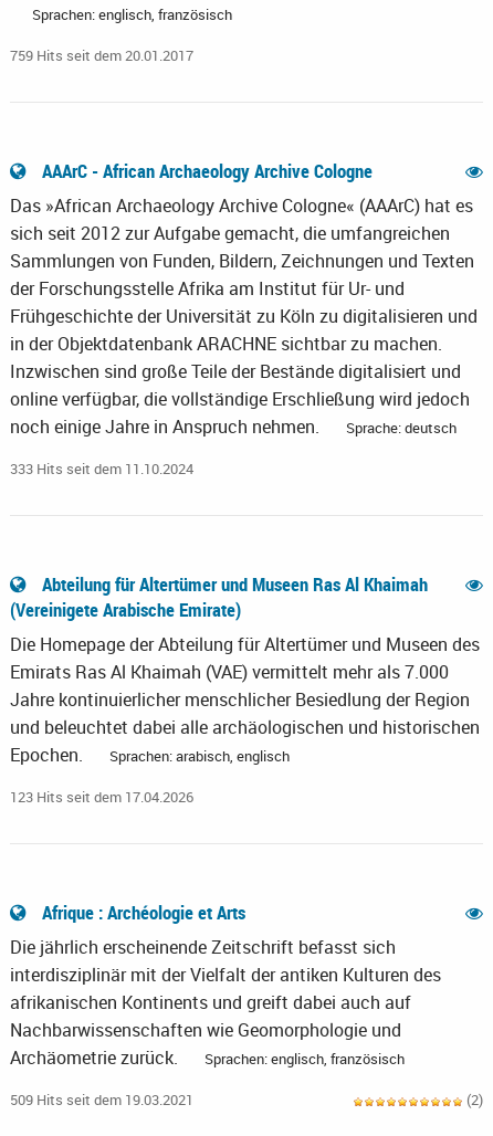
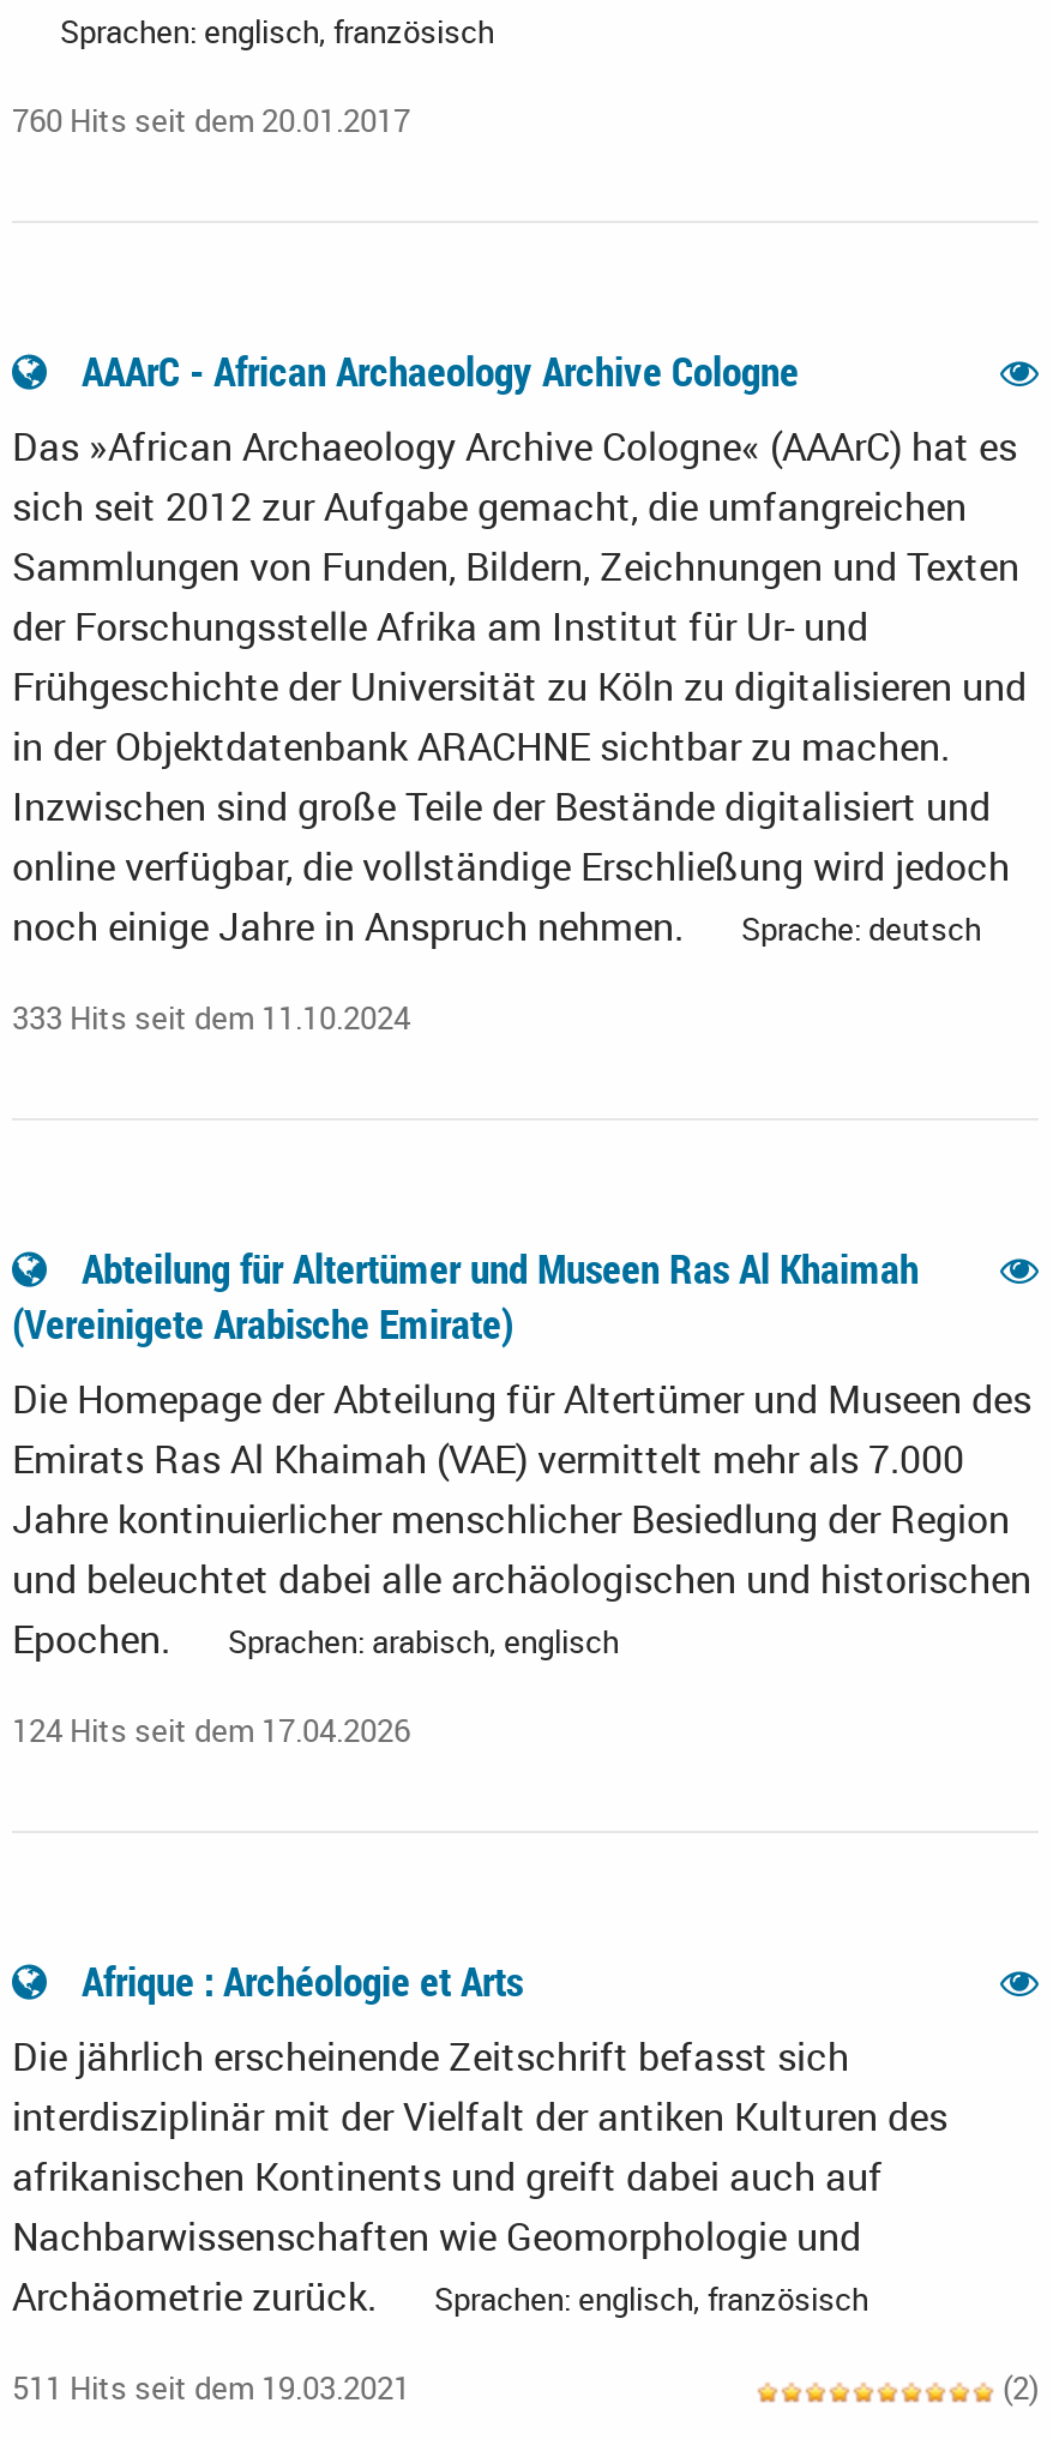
- 759 Hits seit dem 20.01.2017
+ 760 Hits seit dem 20.01.2017

- 123 Hits seit dem 17.04.2026
+ 124 Hits seit dem 17.04.2026

- 509 Hits seit dem 19.03.2021
+ 511 Hits seit dem 19.03.2021
